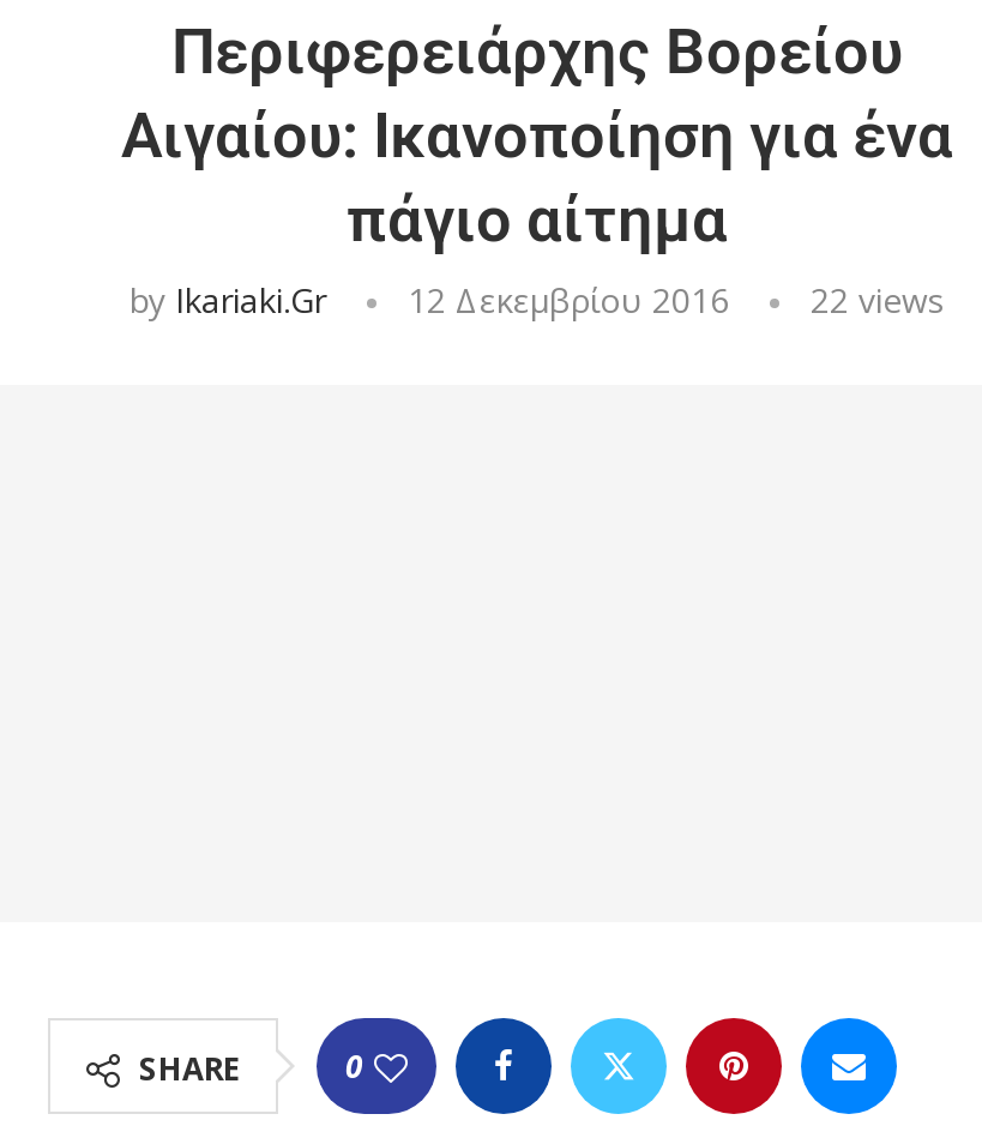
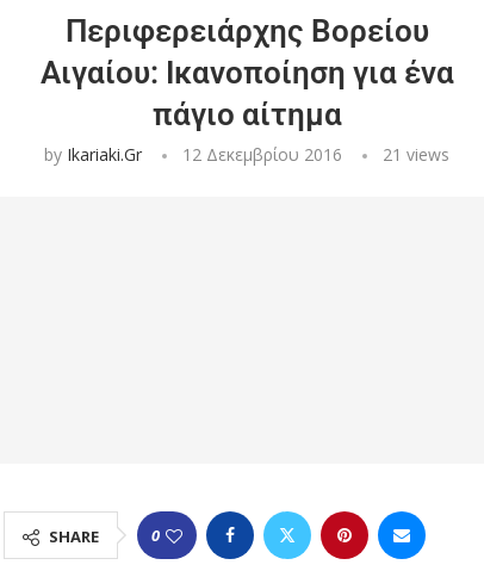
- by Ikariaki.gr 12 Δεκεμβρίου 2016 22 views
+ by Ikariaki.gr 12 Δεκεμβρίου 2016 21 views
